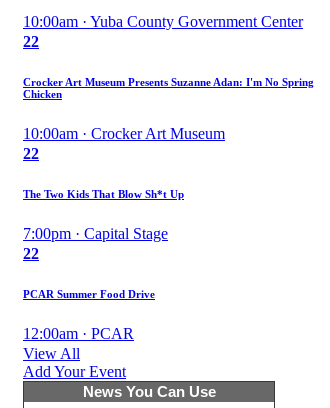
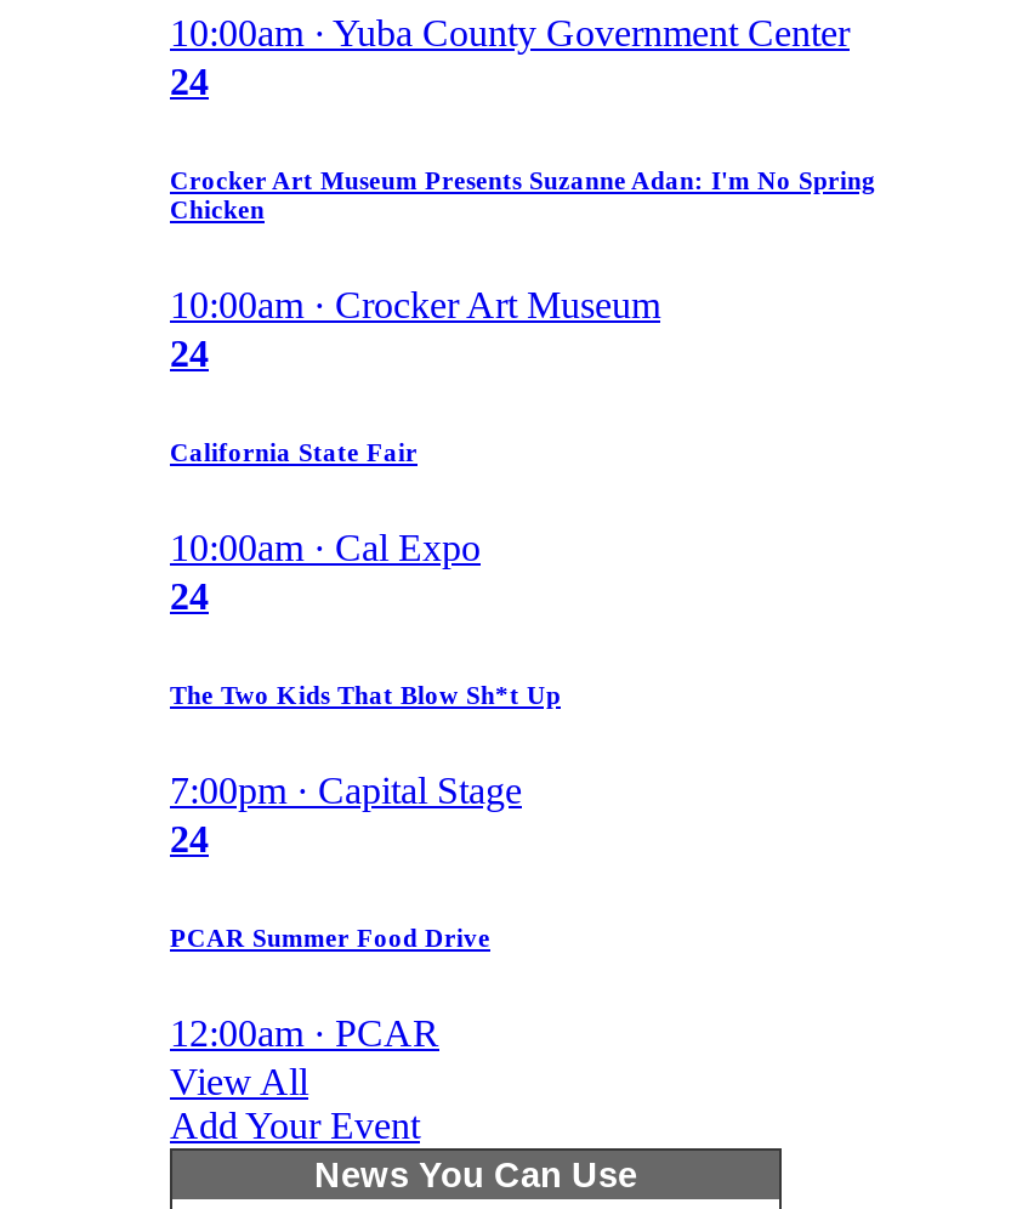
- 22
+ 24

- 22
+ 24
+ California State Fair
+ 10:00am · Cal Expo
+ 24

- 22
+ 24
